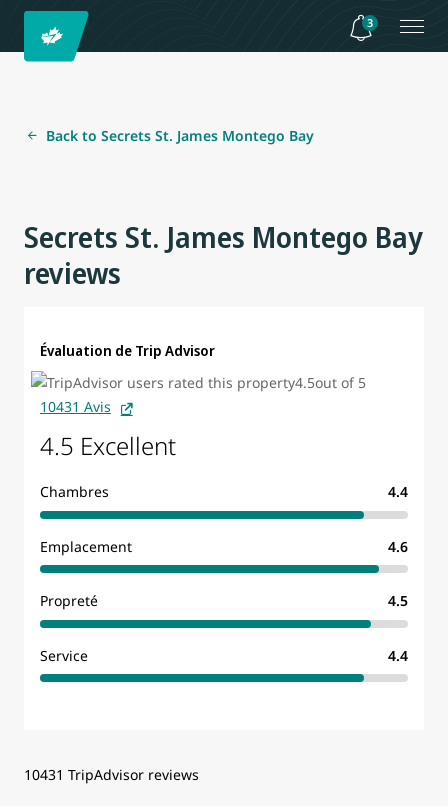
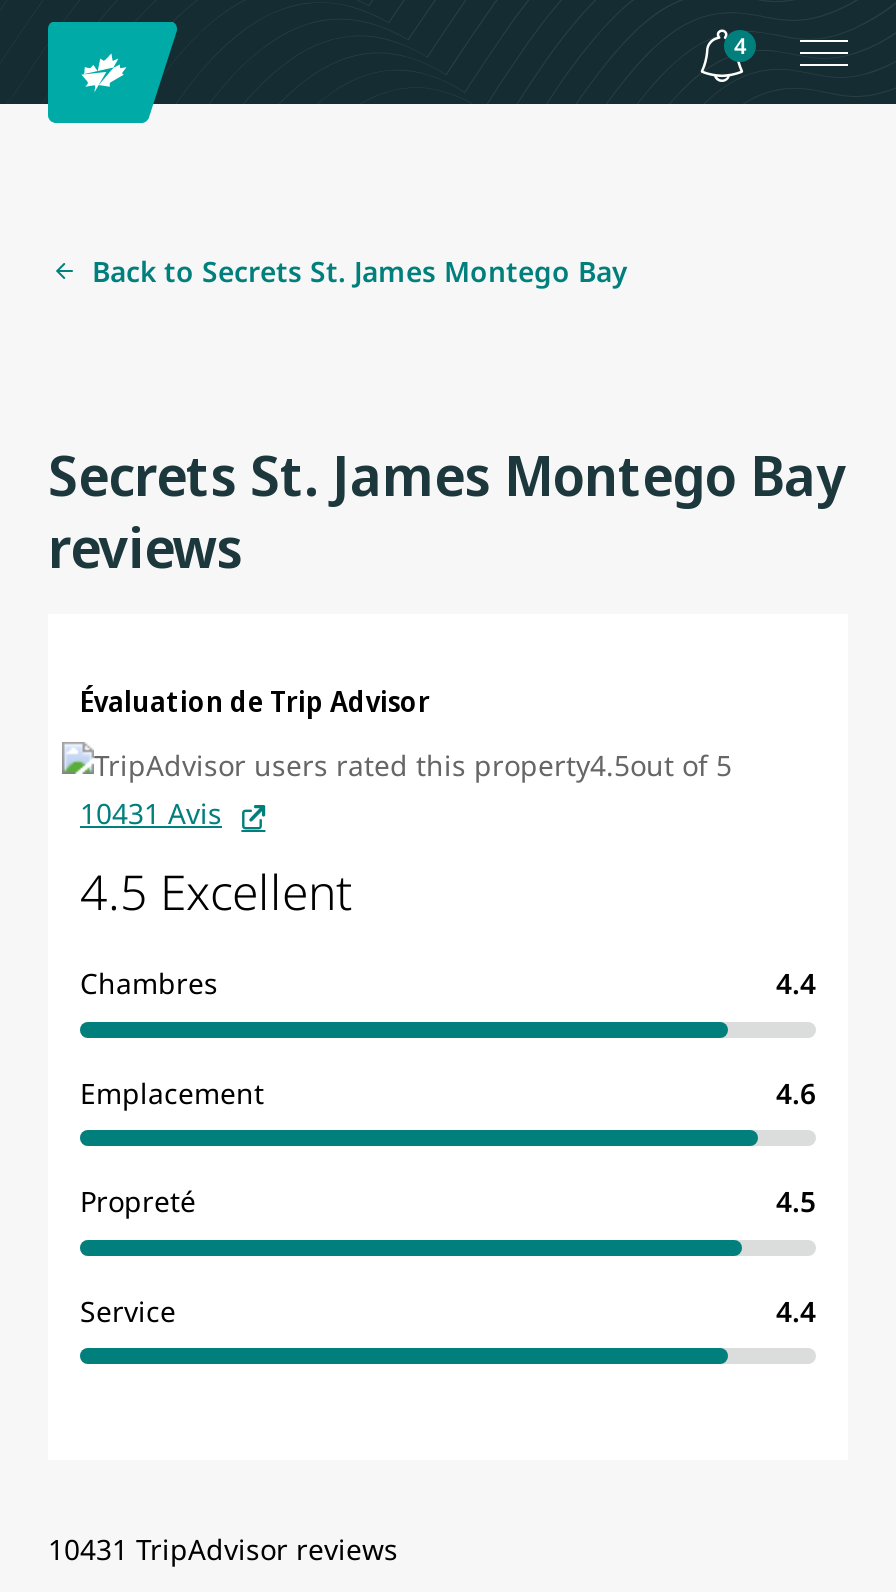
- 3
+ 4
